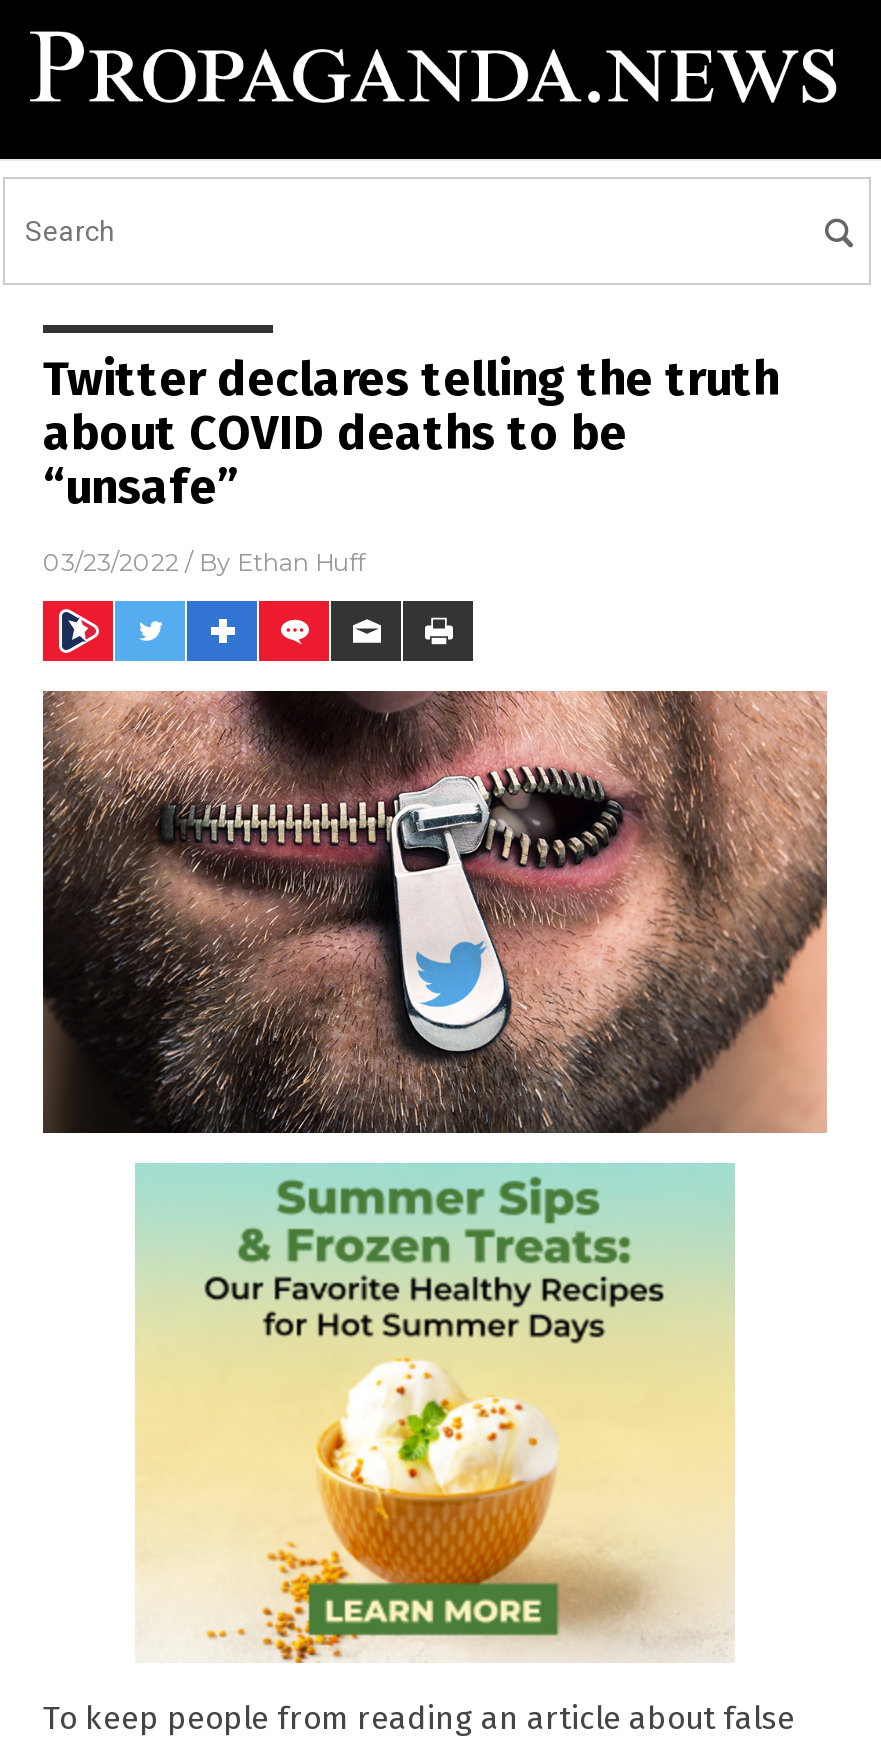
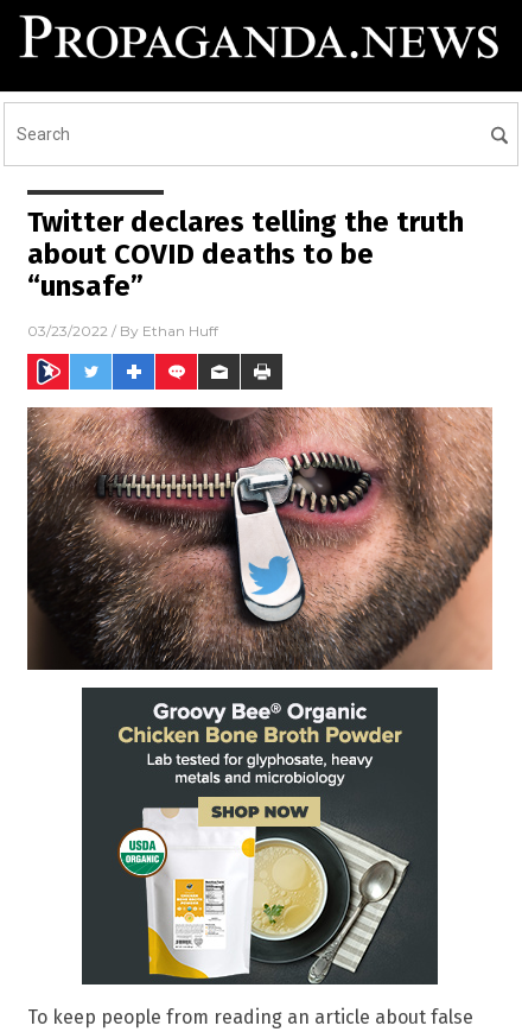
- [image]
+ [image]
